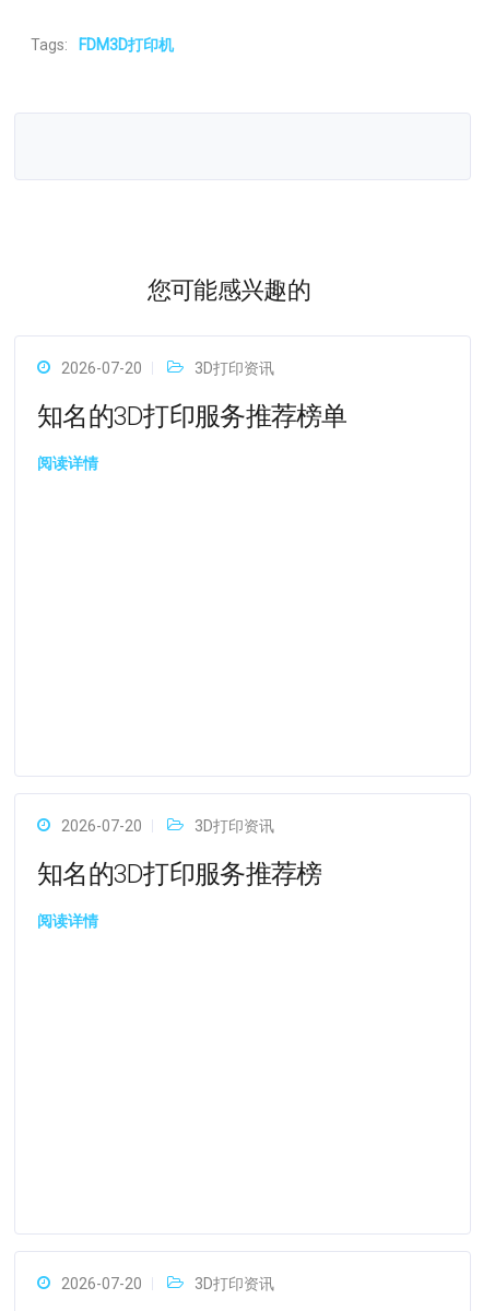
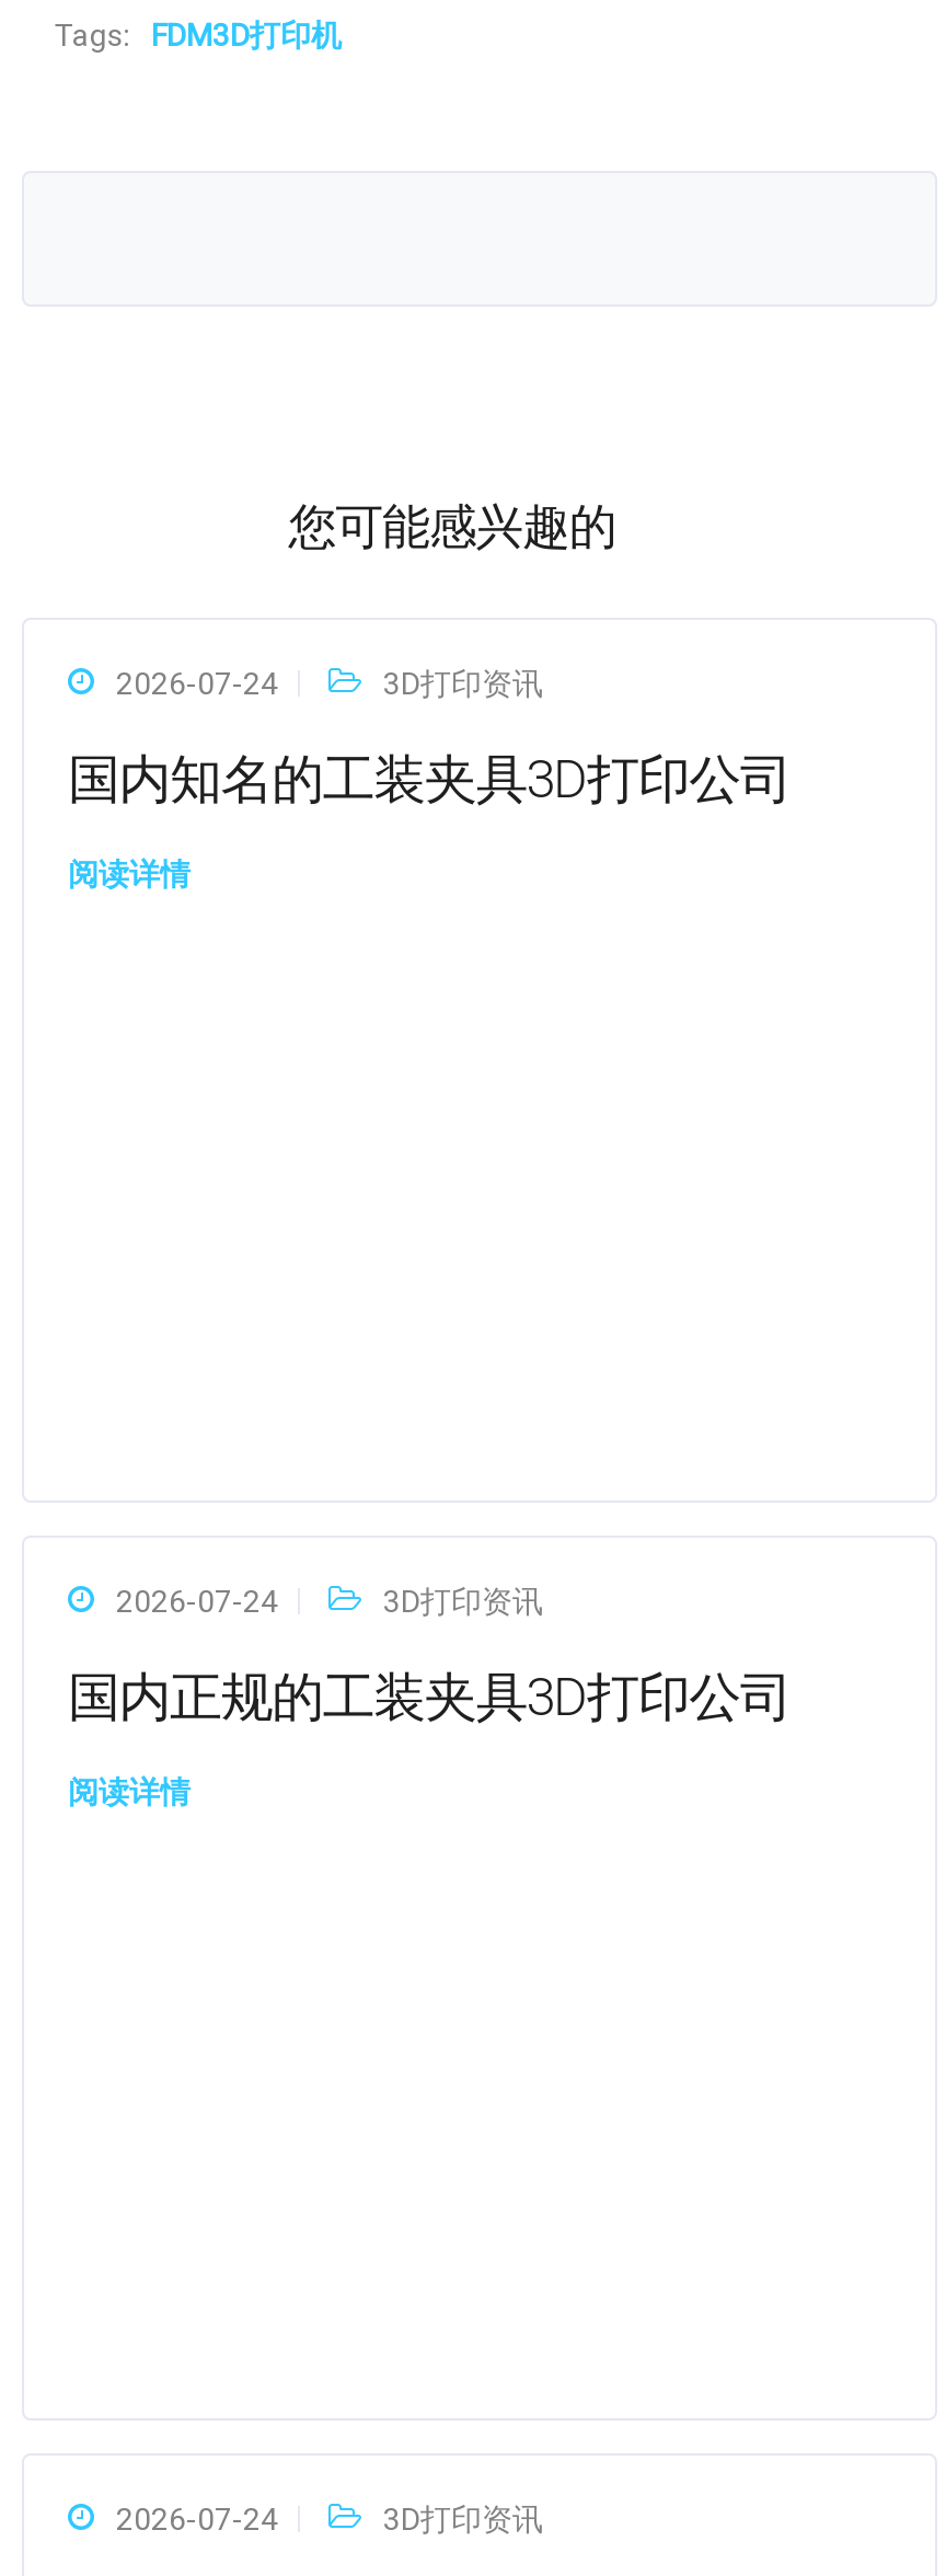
- 2026-07-20
+ 2026-07-24

- 知名的3D打印服务推荐榜单
+ 国内知名的工装夹具3D打印公司

- 2026-07-20
+ 2026-07-24

- 知名的3D打印服务推荐榜
+ 国内正规的工装夹具3D打印公司

- 2026-07-20
+ 2026-07-24
